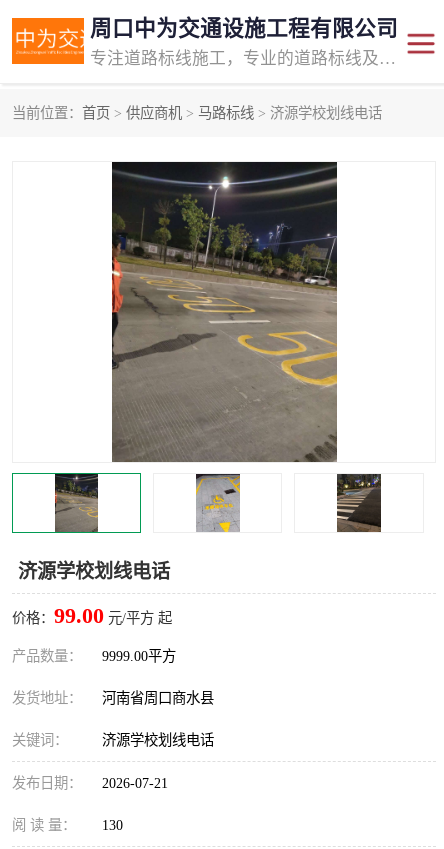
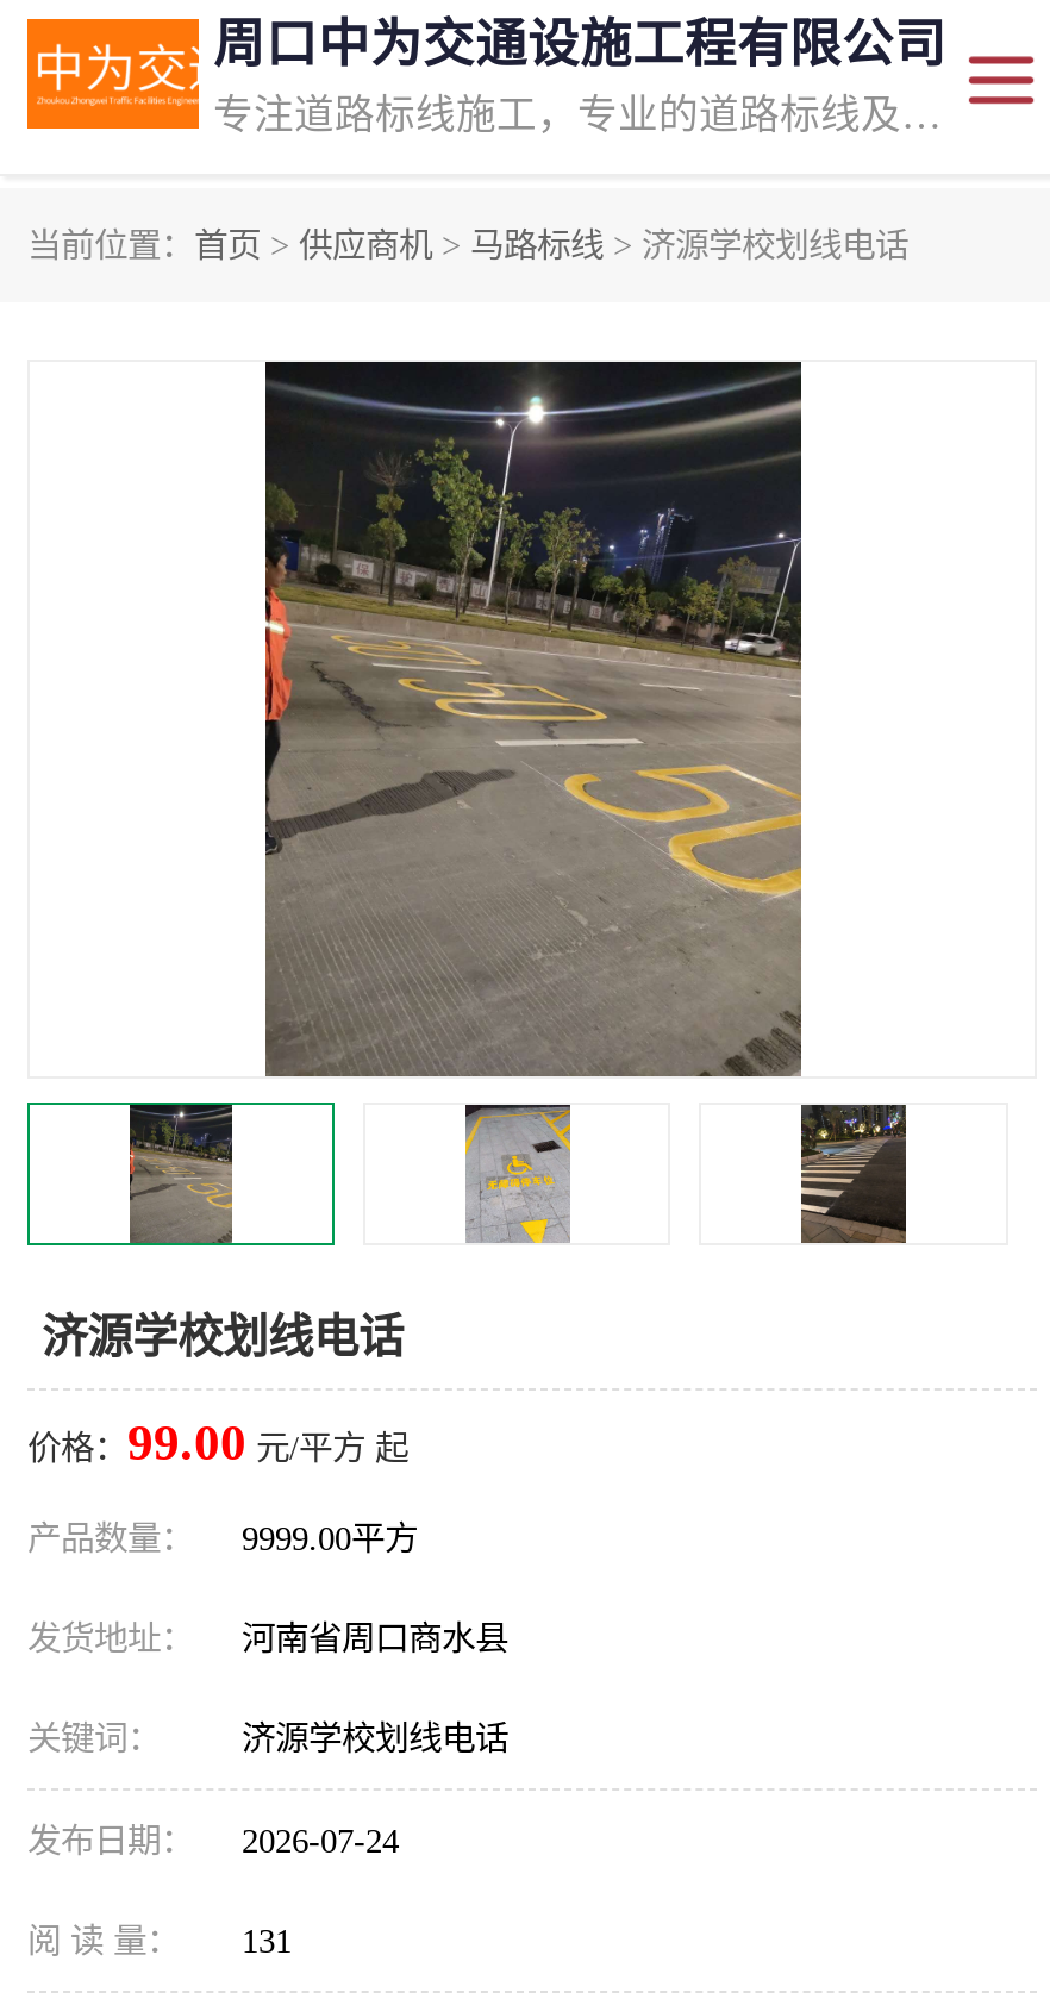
- 发布日期： 2026-07-21
+ 发布日期： 2026-07-24

- 阅 读 量： 130
+ 阅 读 量： 131
